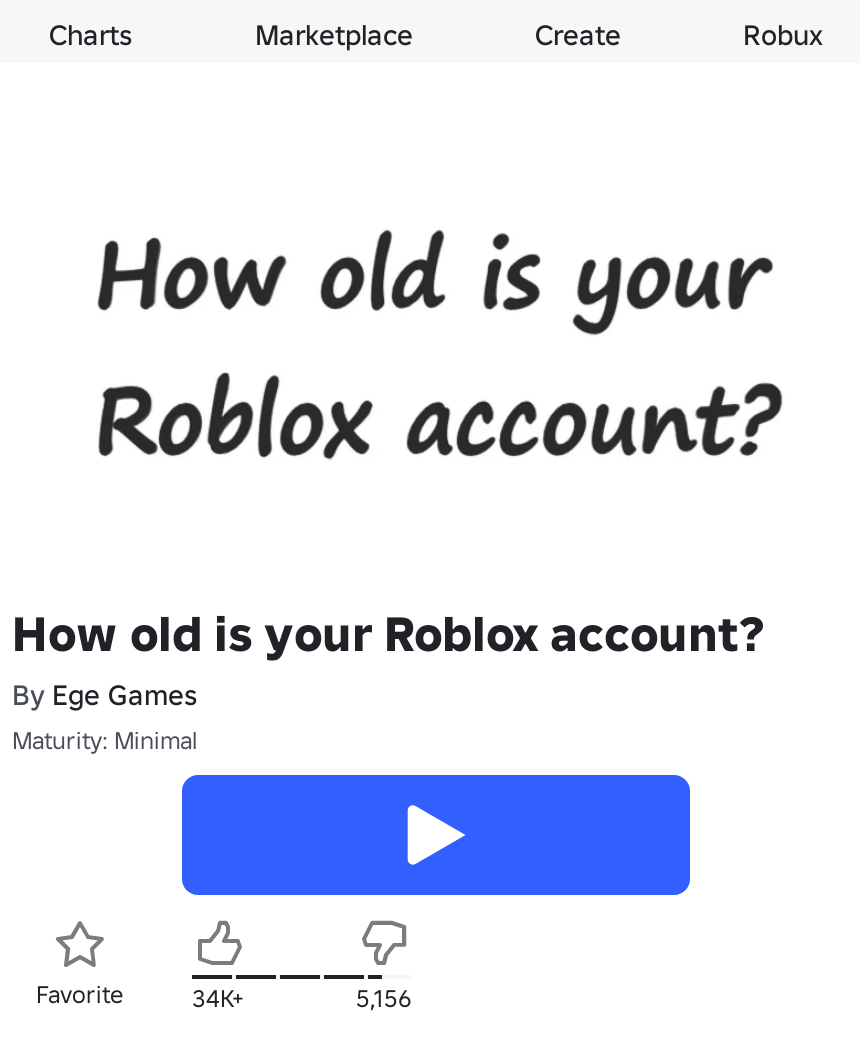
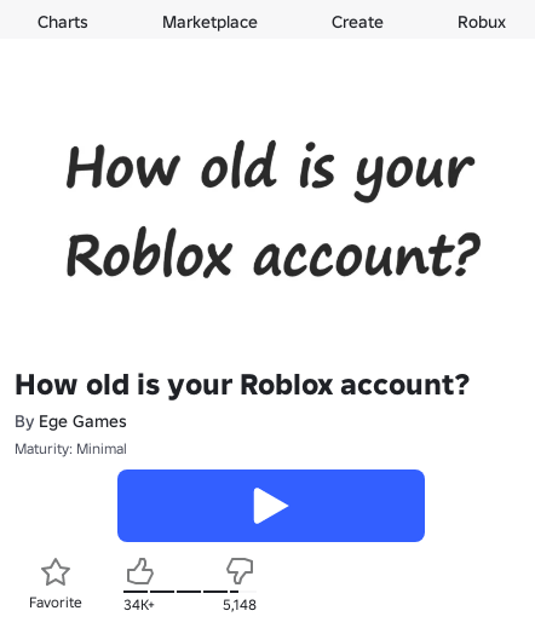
- 5,156
+ 5,148
